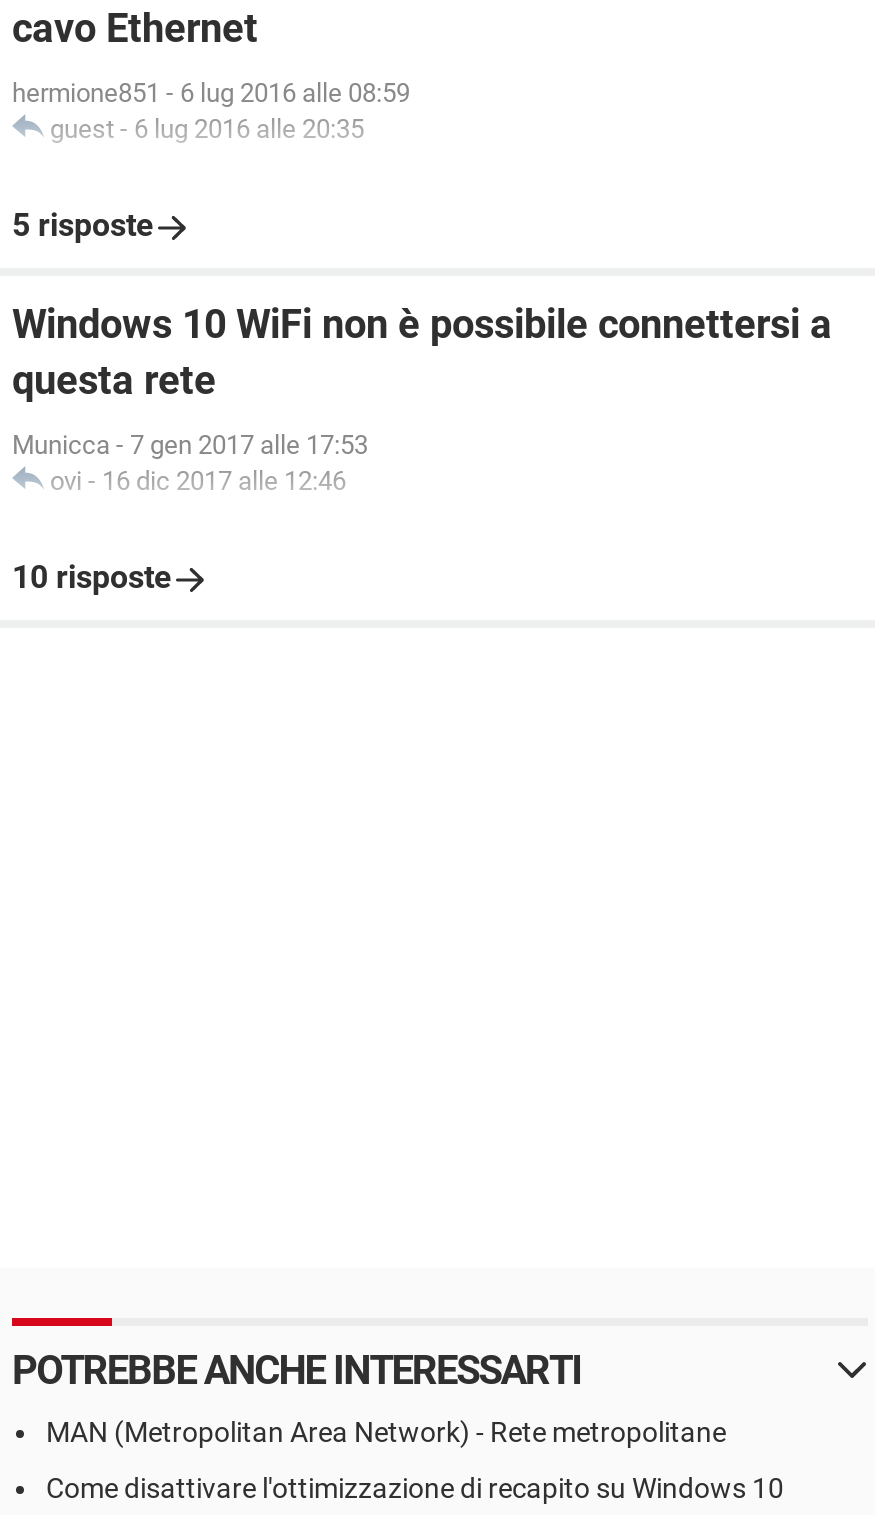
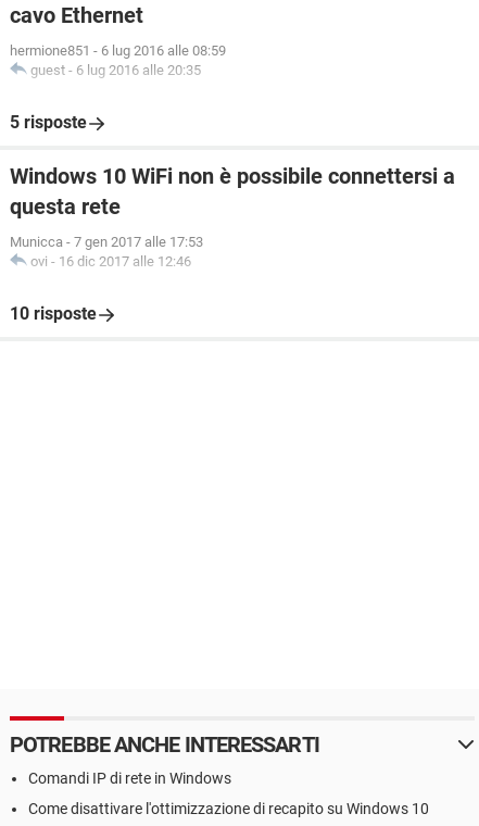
- MAN (Metropolitan Area Network) - Rete metropolitane
+ Comandi IP di rete in Windows
